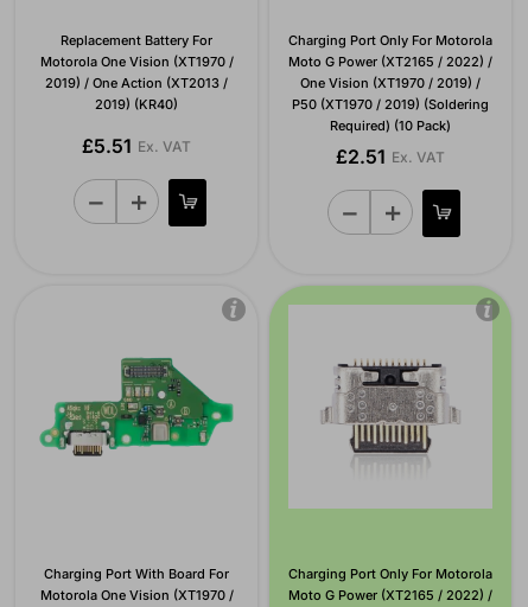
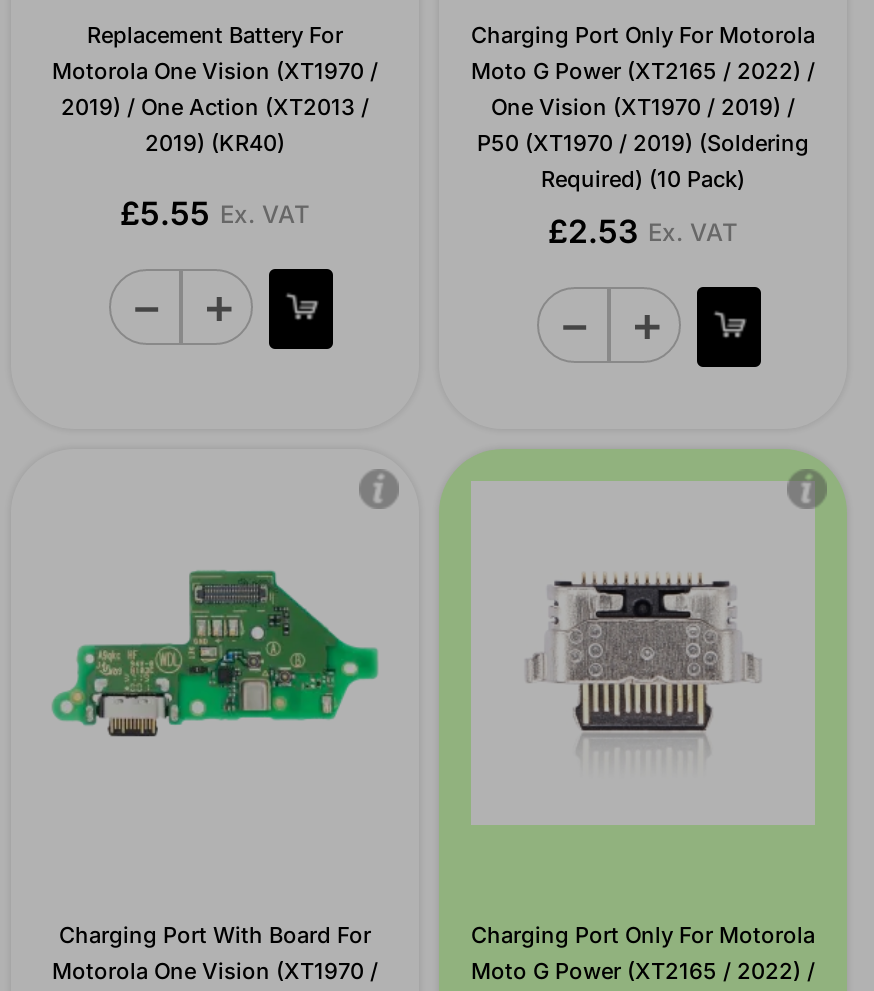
- £5.51 Ex. VAT
+ £5.55 Ex. VAT

- £2.51 Ex. VAT
+ £2.53 Ex. VAT
